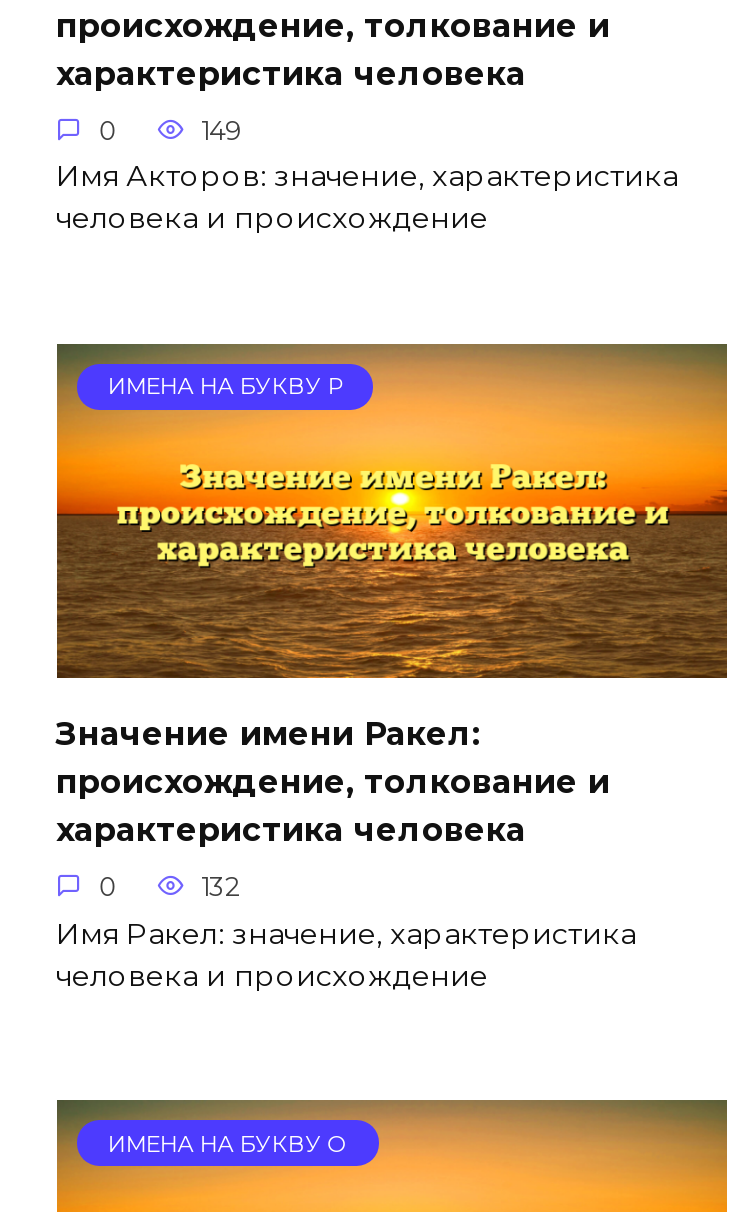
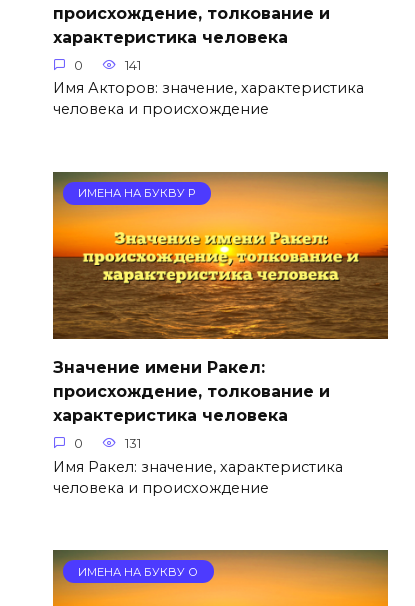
- 149
+ 141

- 132
+ 131
